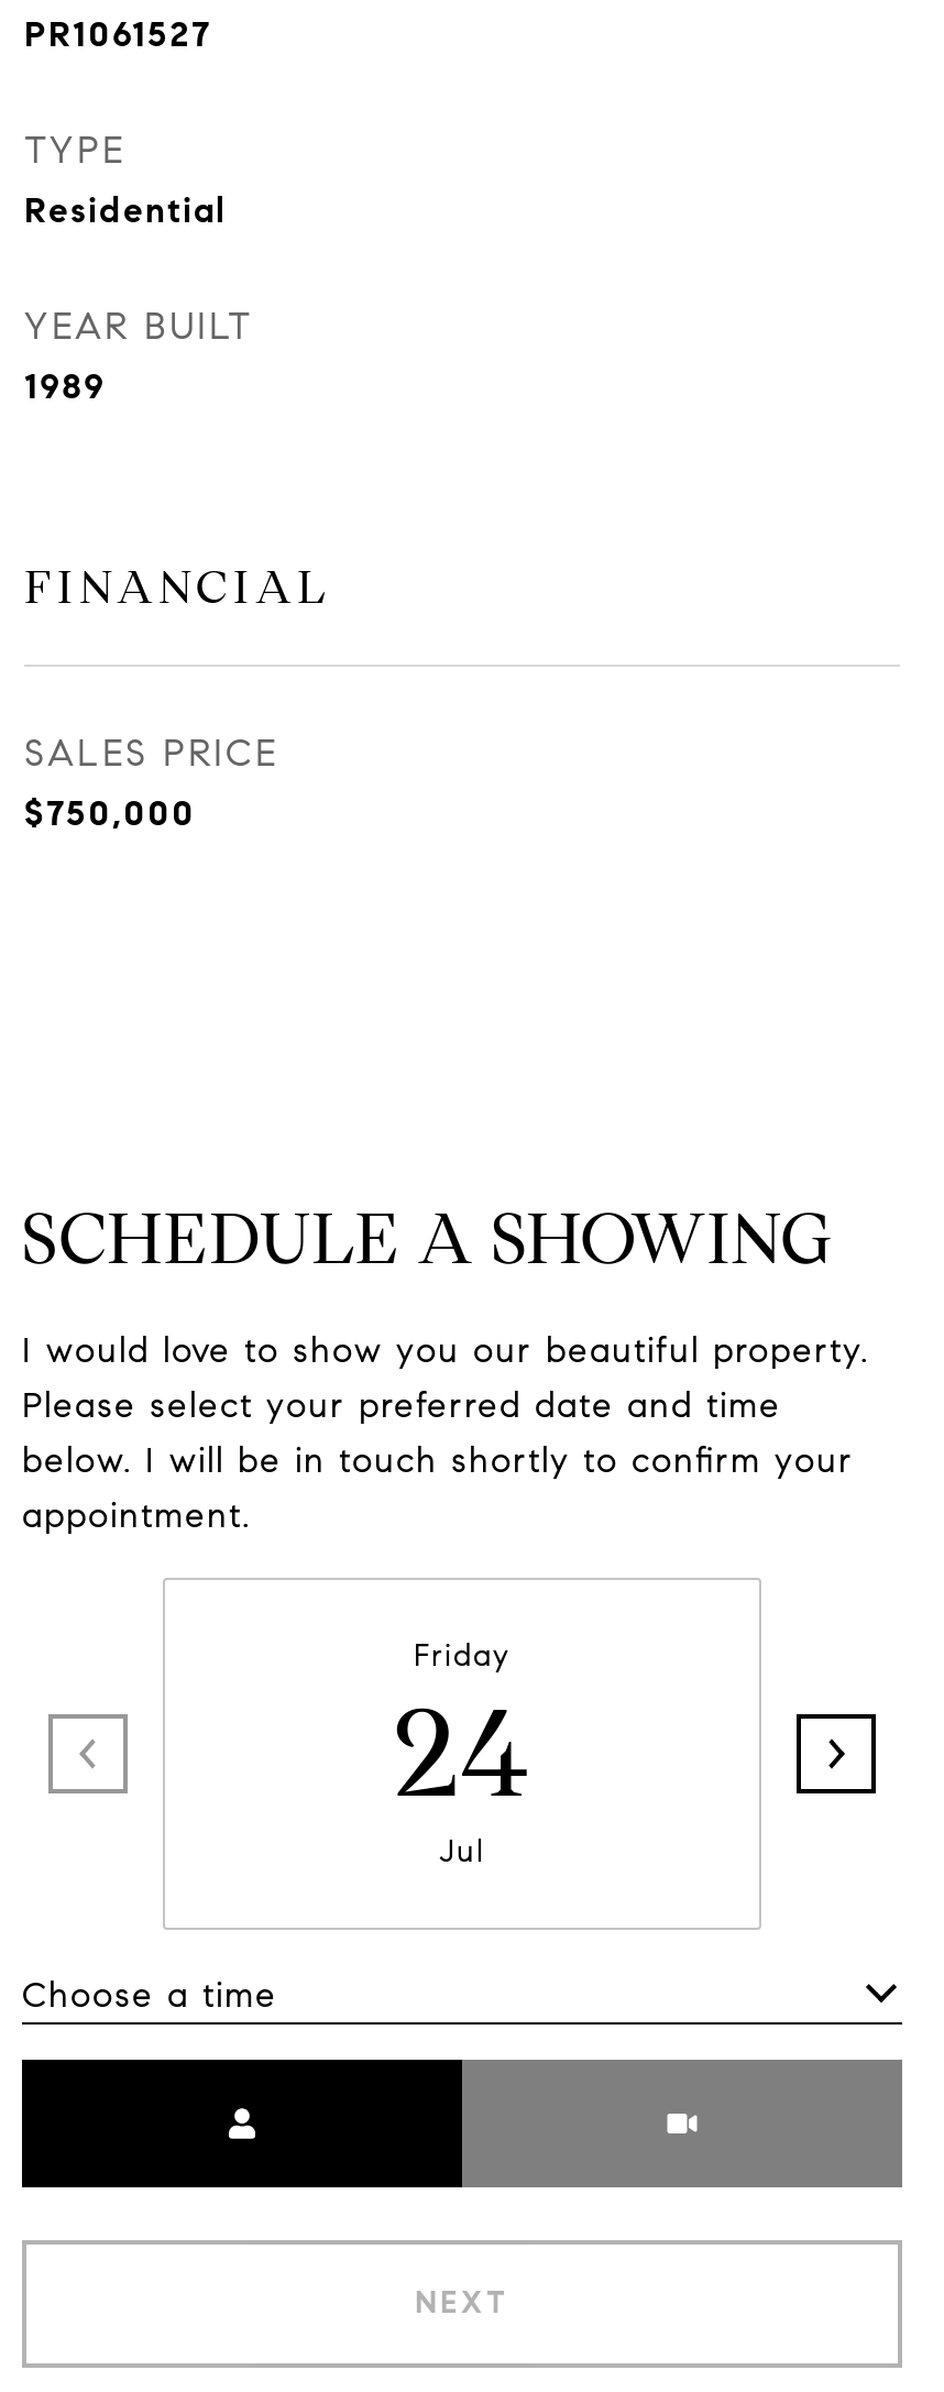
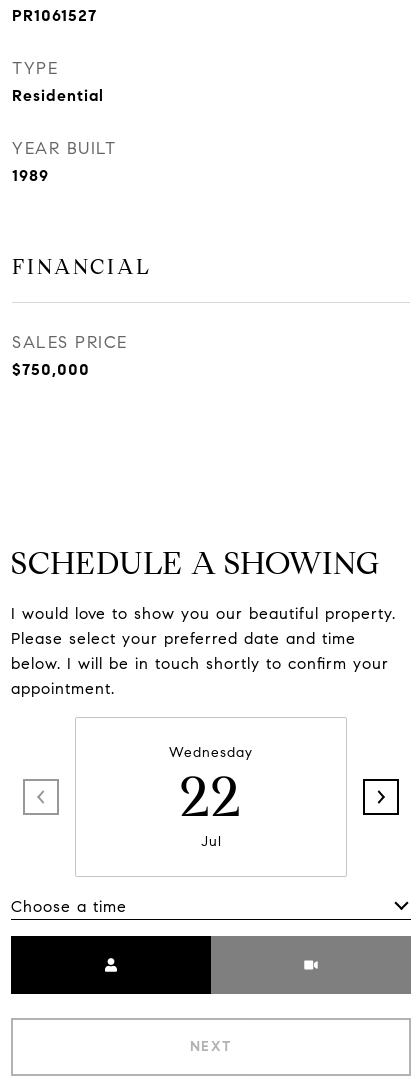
- Friday
- 24
+ Wednesday
+ 22
